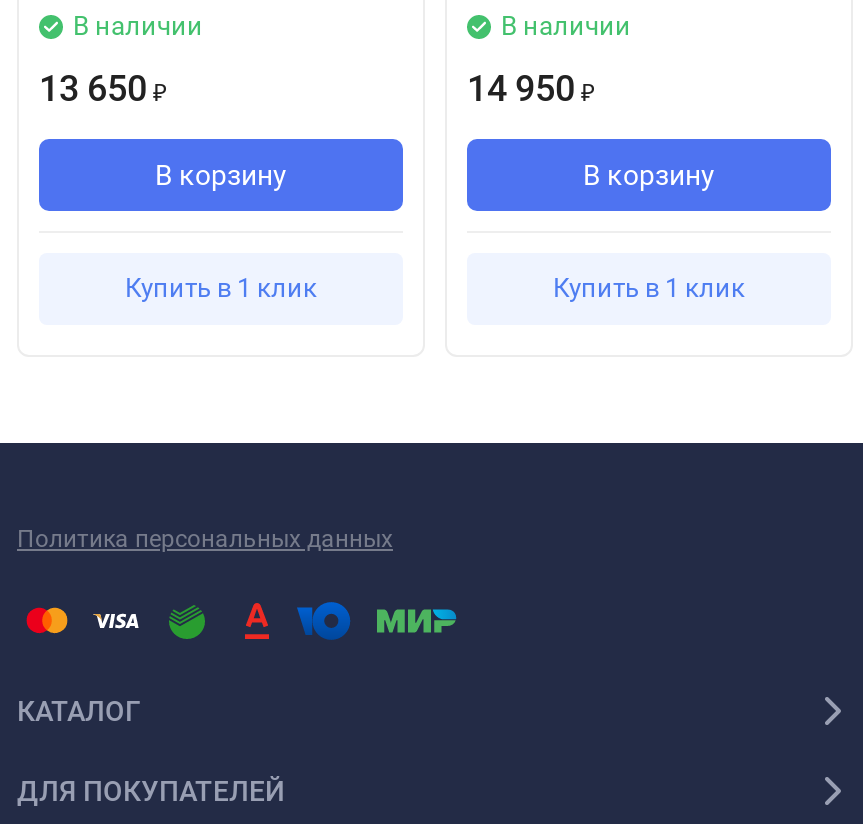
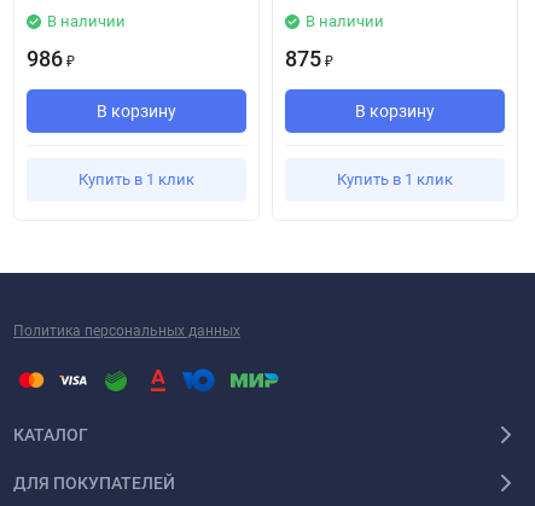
- 13 650 ₽
+ 986 ₽

- 14 950 ₽
+ 875 ₽
